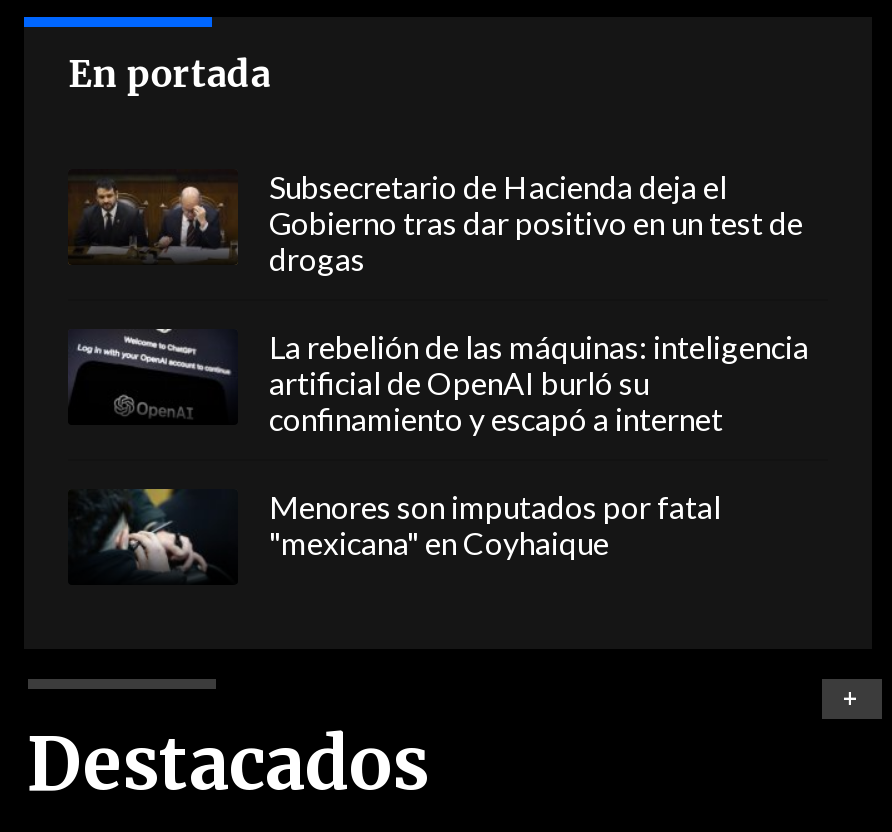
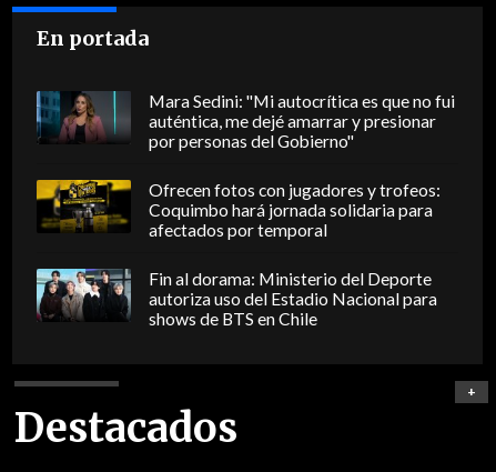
- [image]
- Subsecretario de Hacienda deja el
- Gobierno tras dar positivo en un test de
- drogas
+ [image]
+ Mara Sedini: "Mi autocrítica es que no fui
+ auténtica, me dejé amarrar y presionar
+ por personas del Gobierno"

- [image]
- La rebelión de las máquinas: inteligencia
- artificial de OpenAI burló su
- confinamiento y escapó a internet
+ [image]
+ Ofrecen fotos con jugadores y trofeos:
+ Coquimbo hará jornada solidaria para
+ afectados por temporal

- [image]
- Menores son imputados por fatal
- "mexicana" en Coyhaique
+ [image]
+ Fin al dorama: Ministerio del Deporte
+ autoriza uso del Estadio Nacional para
+ shows de BTS en Chile
